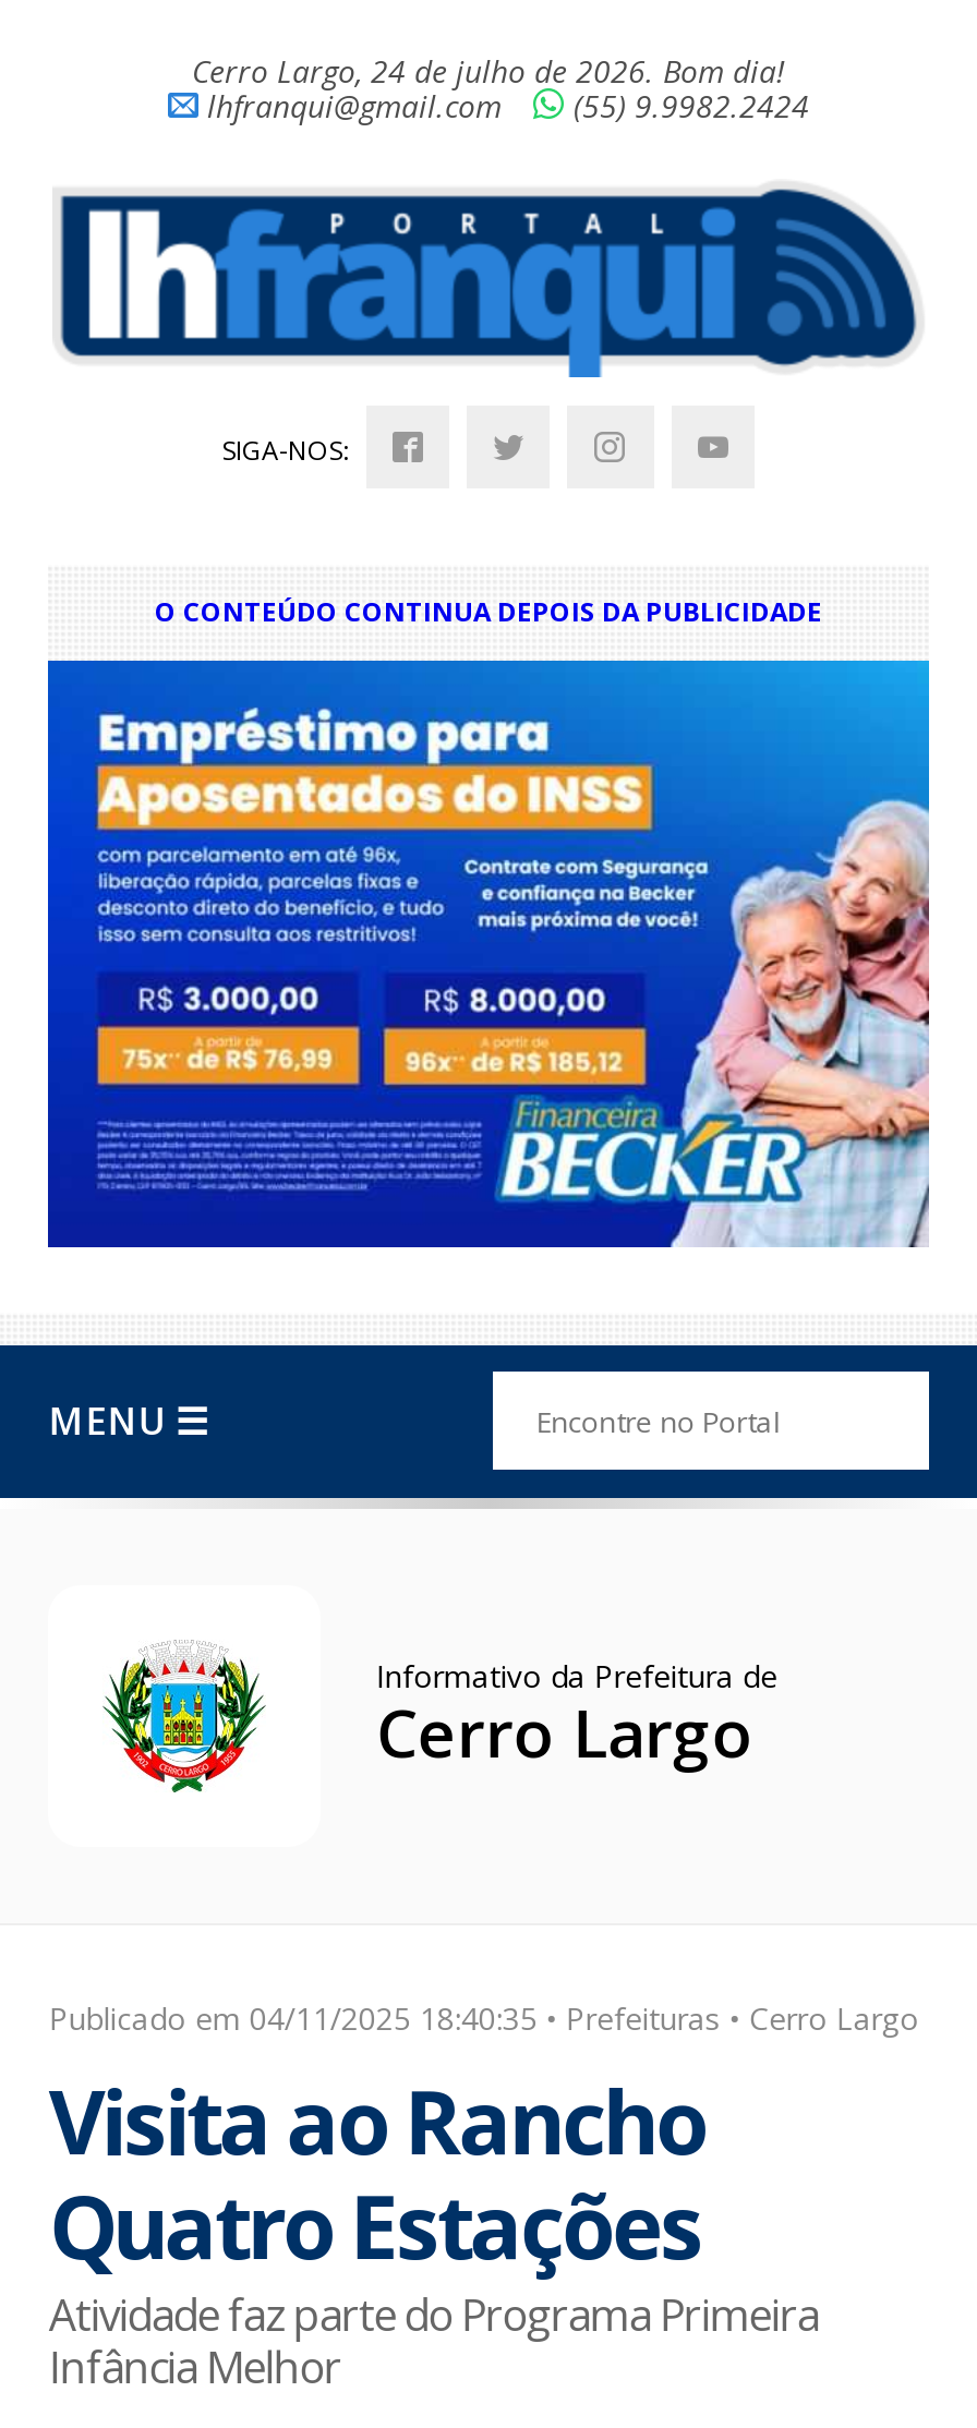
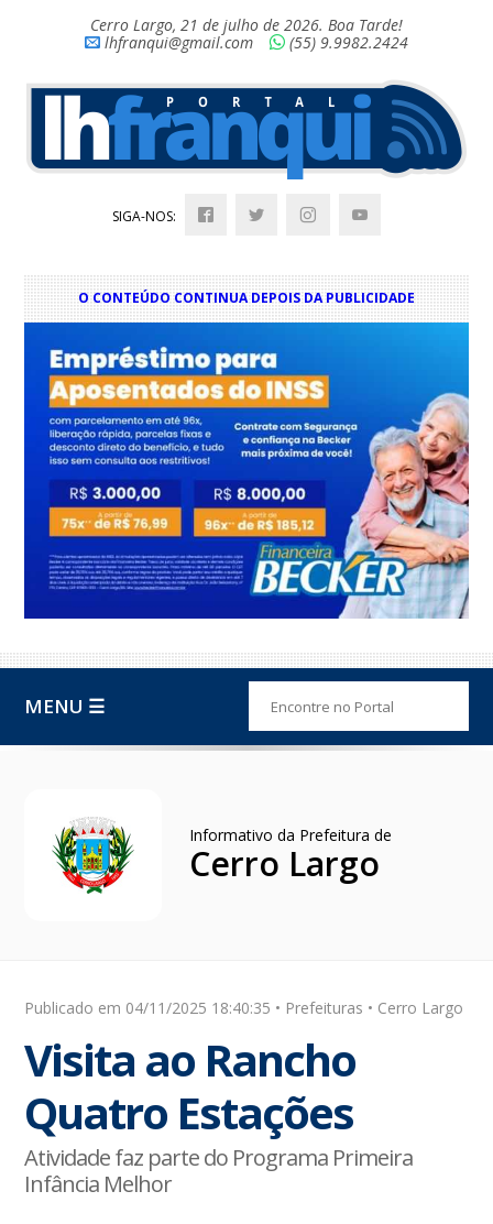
- Cerro Largo, 24 de julho de 2026. Bom dia!
+ Cerro Largo, 21 de julho de 2026. Boa Tarde!
